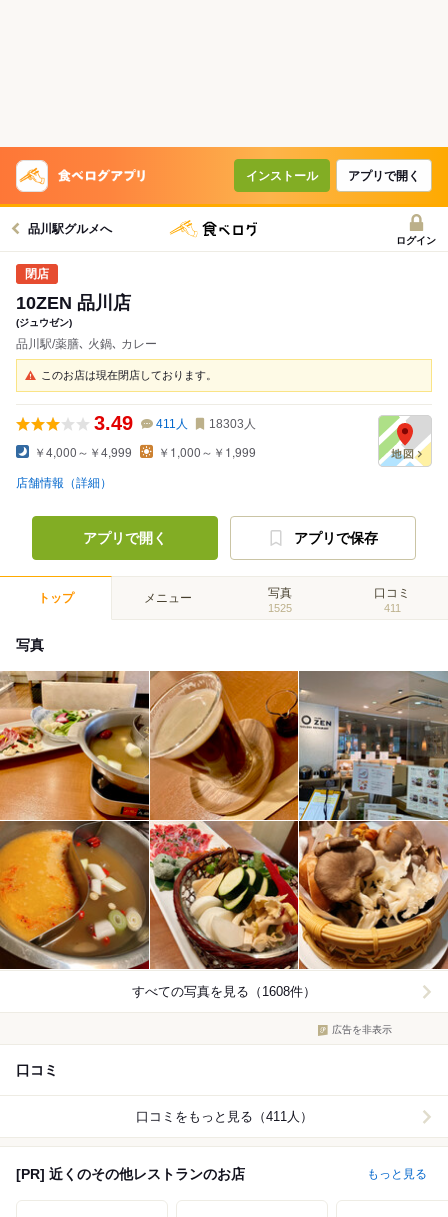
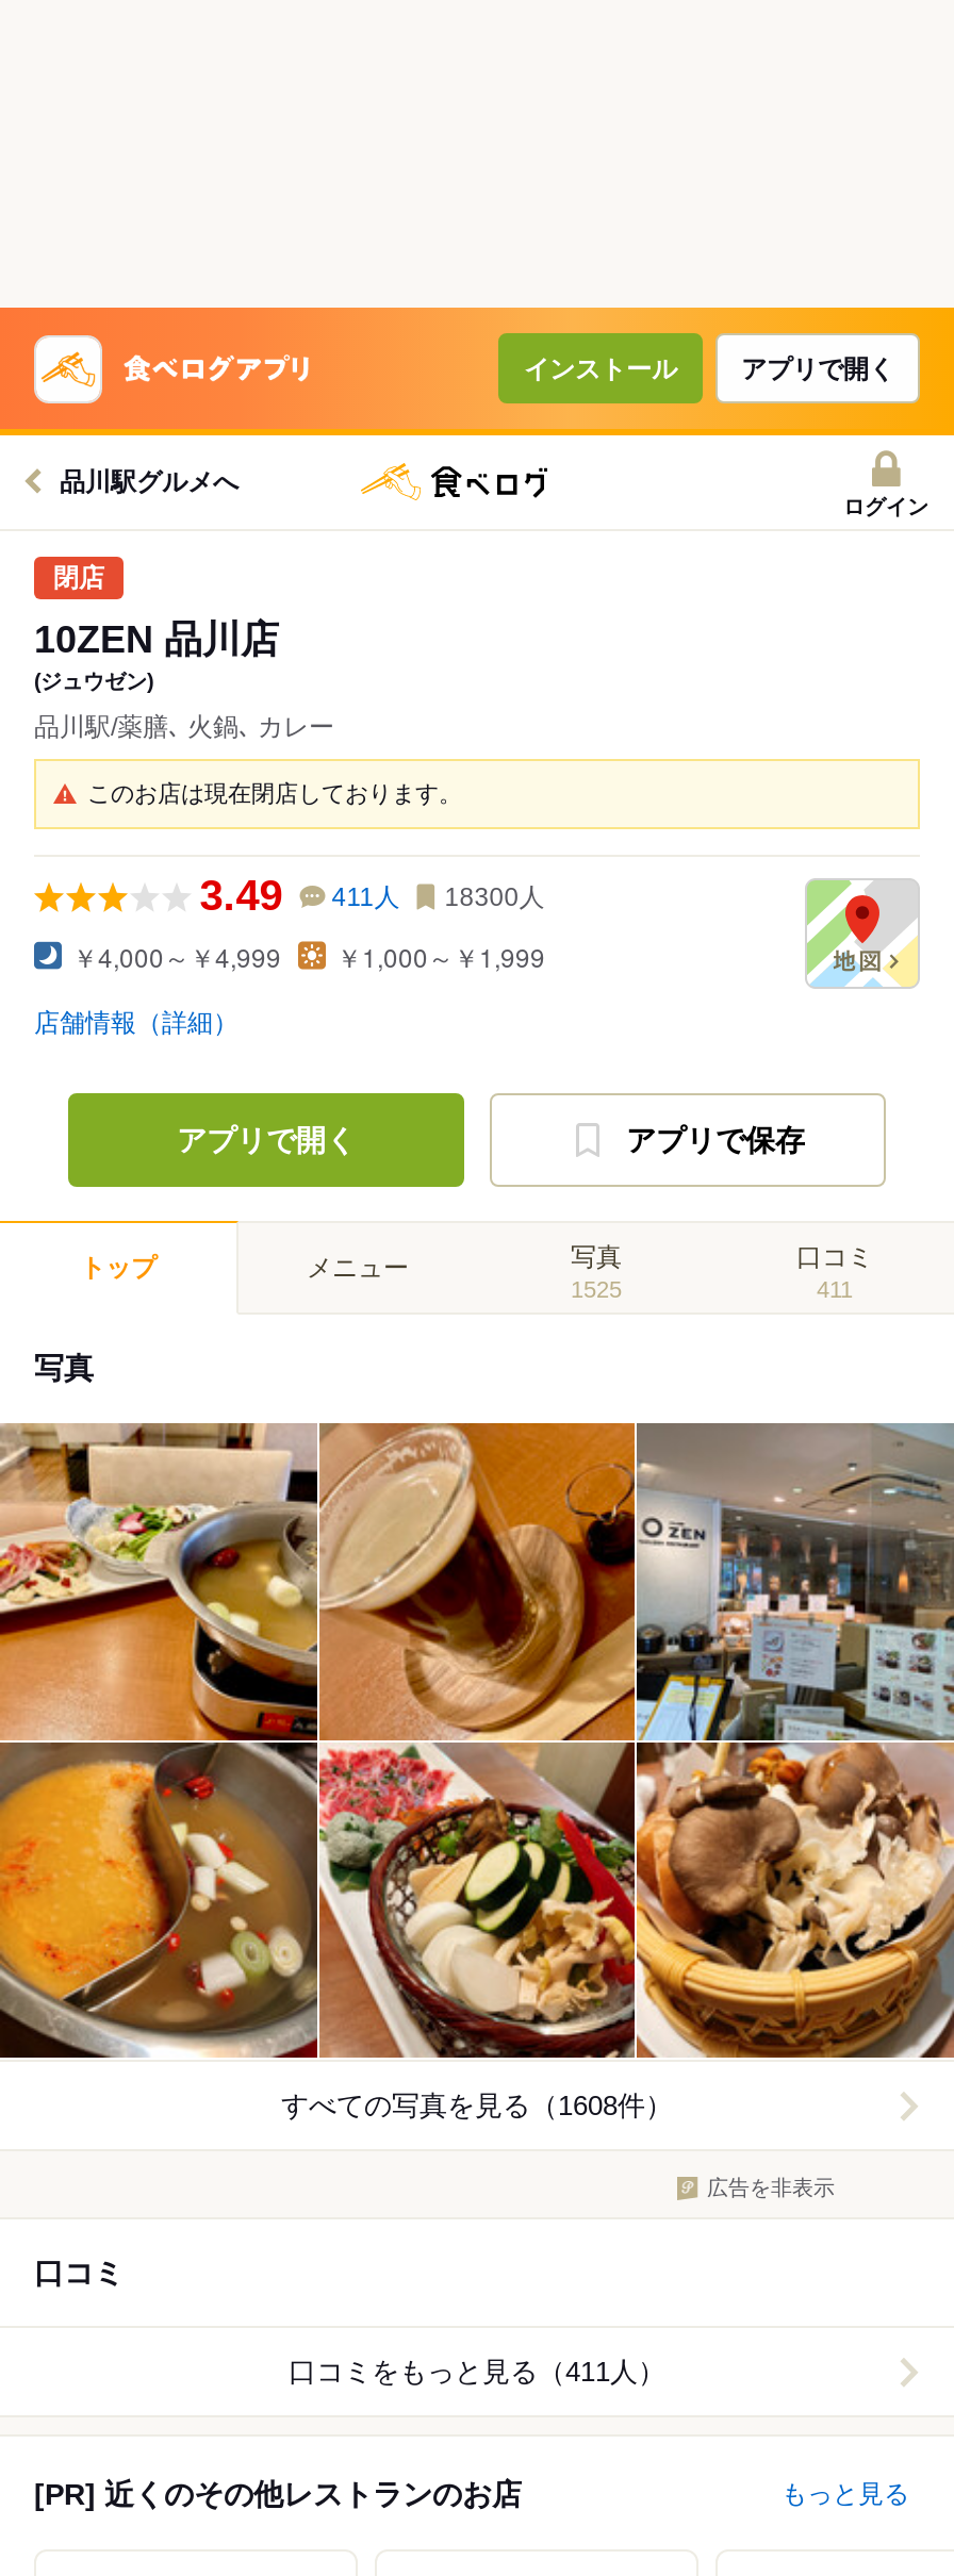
- 3.49 411人 18303人
+ 3.49 411人 18300人
